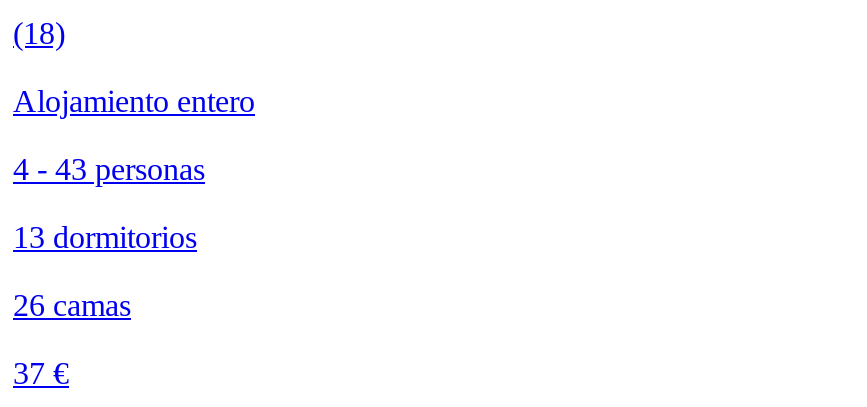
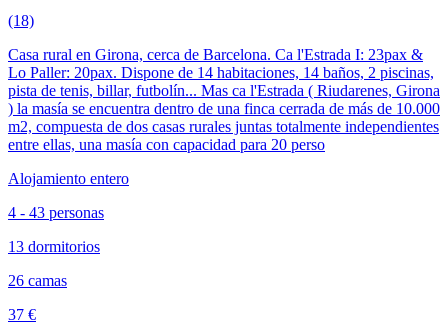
+ Casa rural en Girona, cerca de Barcelona. Ca l'Estrada I: 23pax &
+ Lo Paller: 20pax. Dispone de 14 habitaciones, 14 baños, 2 piscinas,
+ pista de tenis, billar, futbolín... Mas ca l'Estrada ( Riudarenes, Girona
+ ) la masía se encuentra dentro de una finca cerrada de más de 10.000
+ m2, compuesta de dos casas rurales juntas totalmente independientes
+ entre ellas, una masía con capacidad para 20 perso
